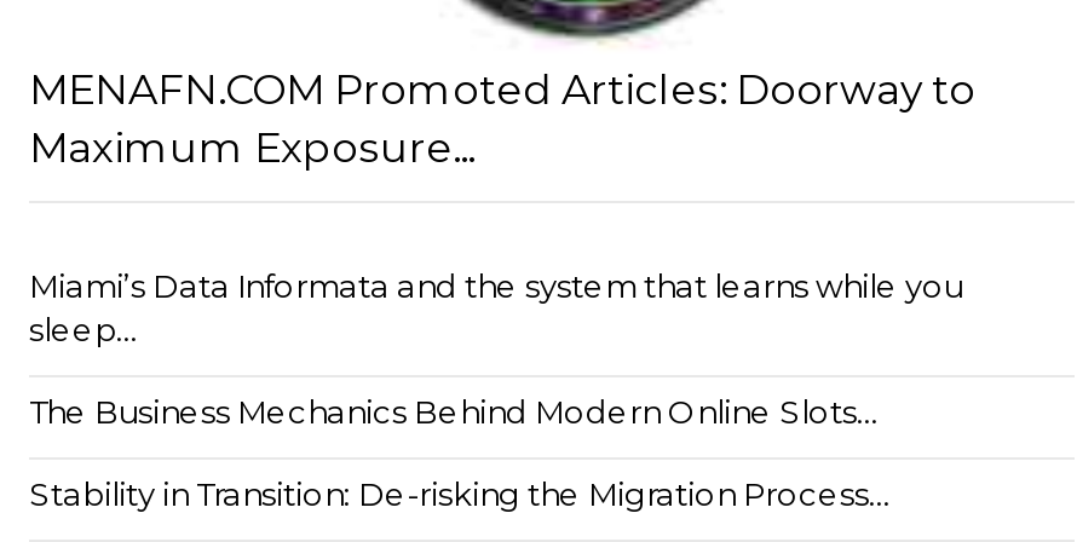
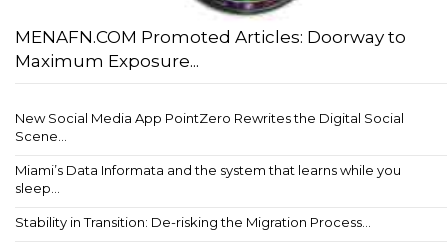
+ New Social Media App PointZero Rewrites the Digital Social
+ Scene...

moved down: Miami’s Data Informata and the system that learns while you | sleep...

- The Business Mechanics Behind Modern Online Slots...
